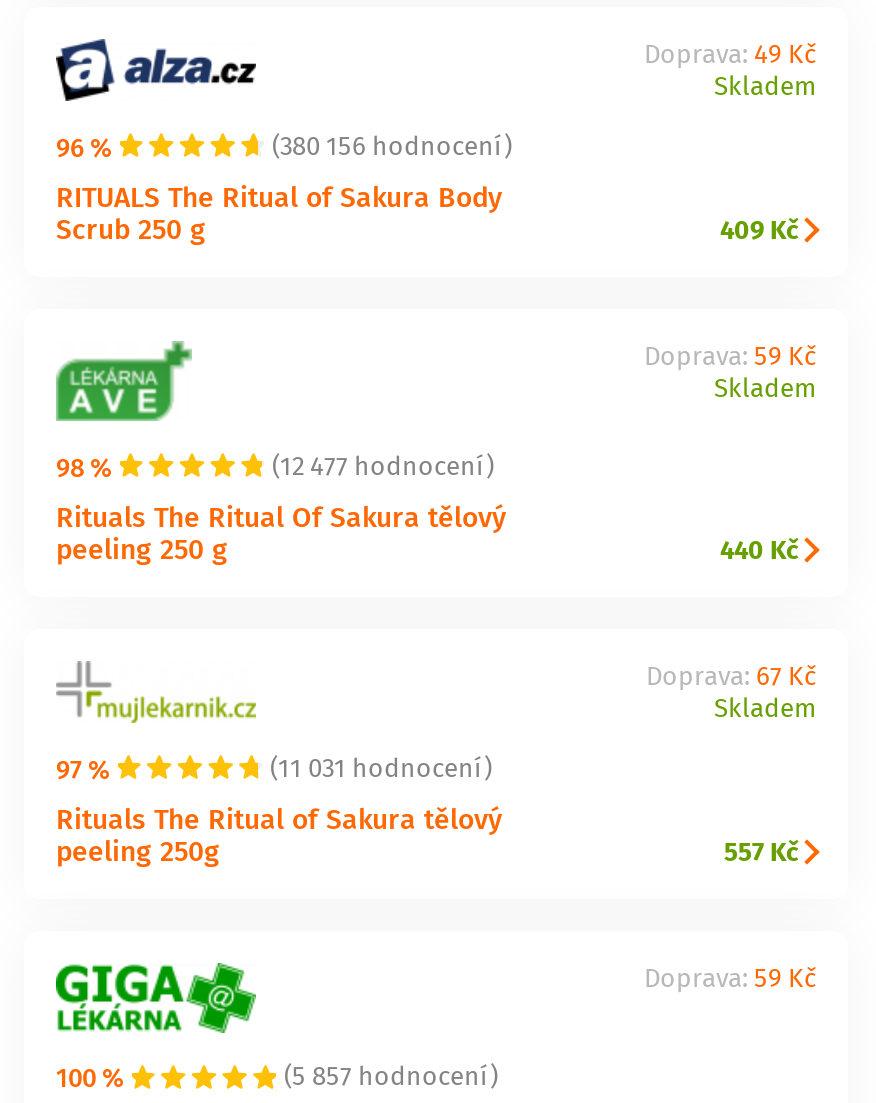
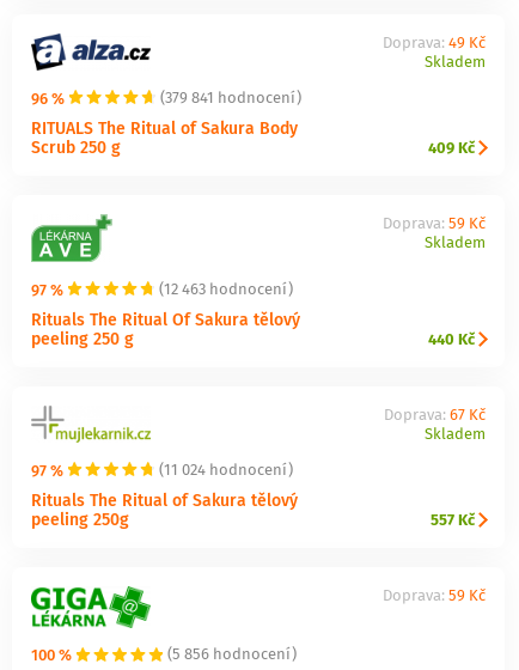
- (380 156 hodnocení)
+ (379 841 hodnocení)

- 98 %
+ 97 %

- (12 477 hodnocení)
+ (12 463 hodnocení)

- (11 031 hodnocení)
+ (11 024 hodnocení)

- (5 857 hodnocení)
+ (5 856 hodnocení)
